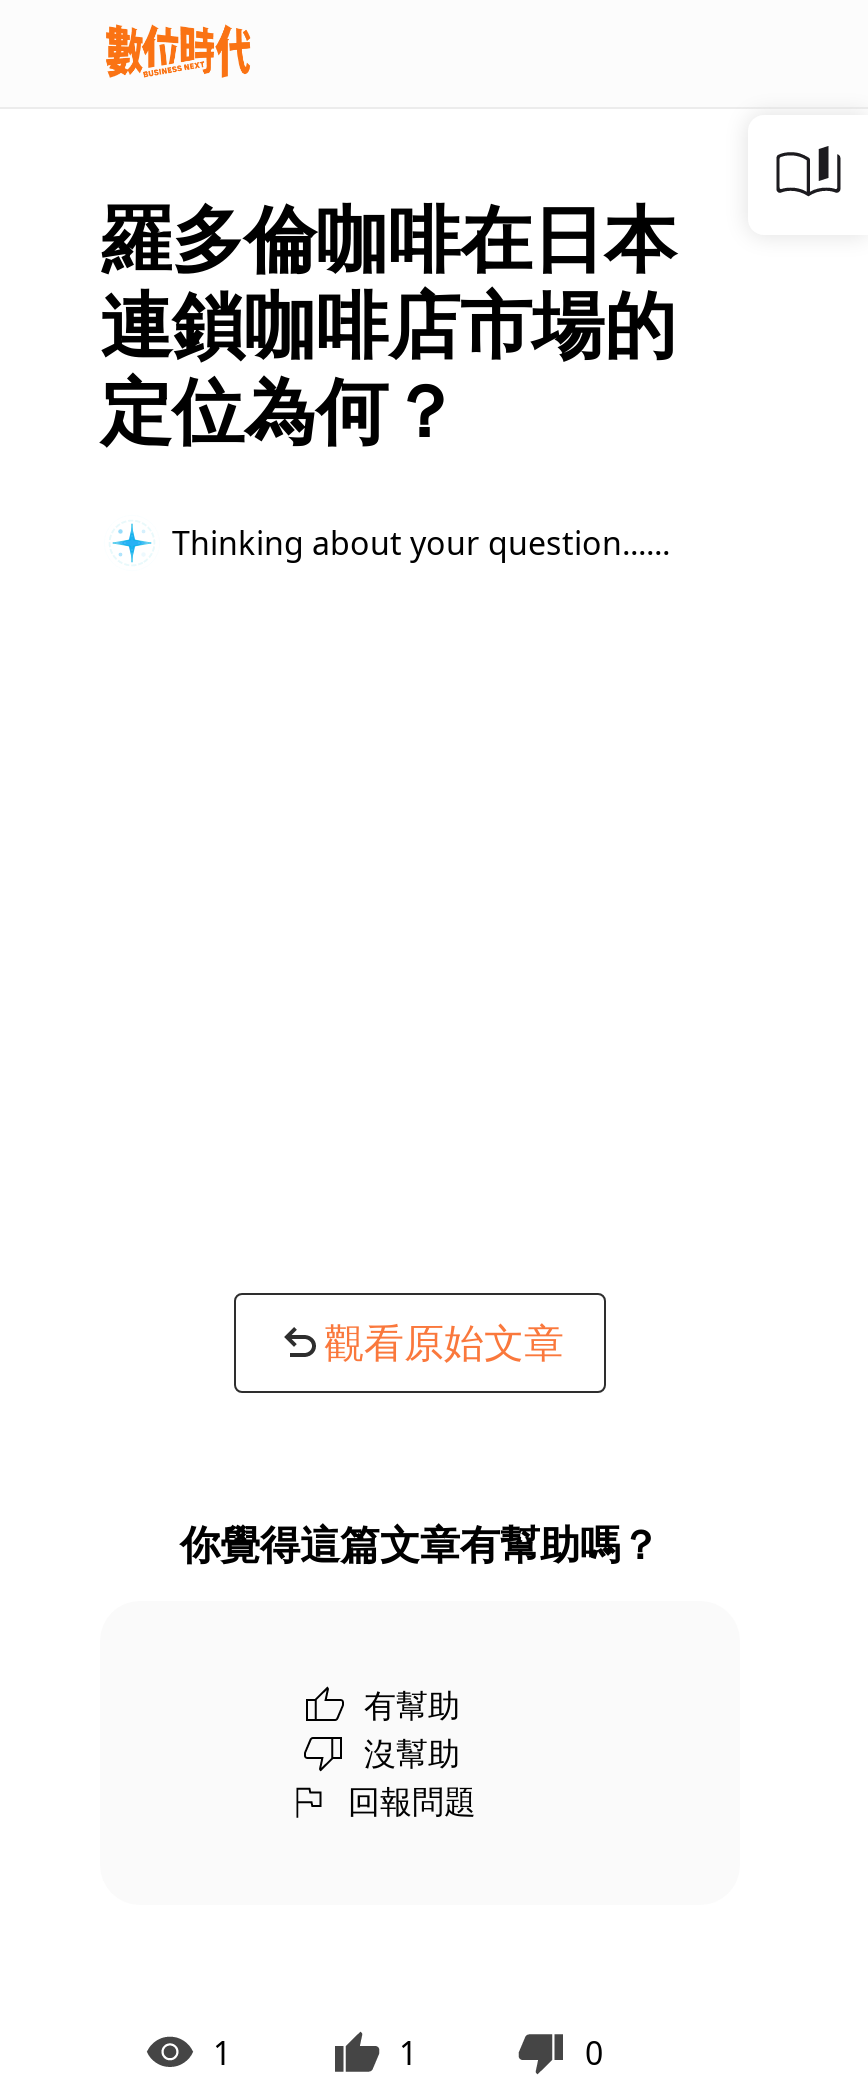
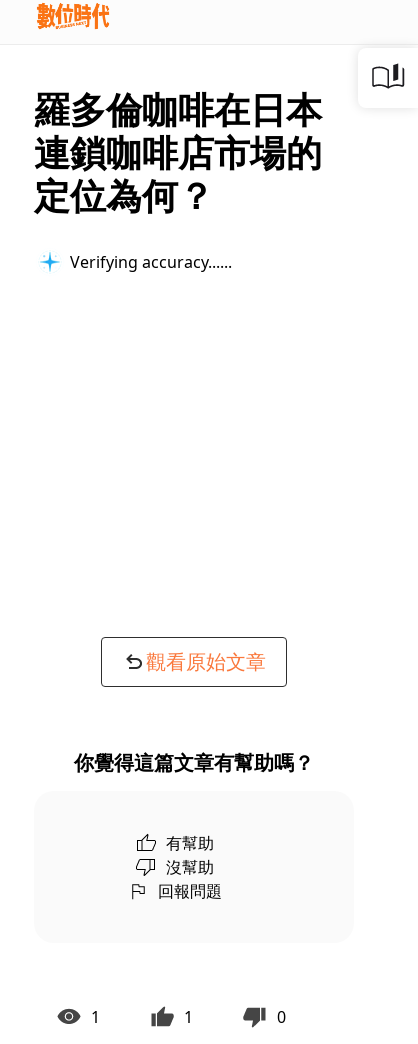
- Thinking about your question...
+ Verifying accuracy...
